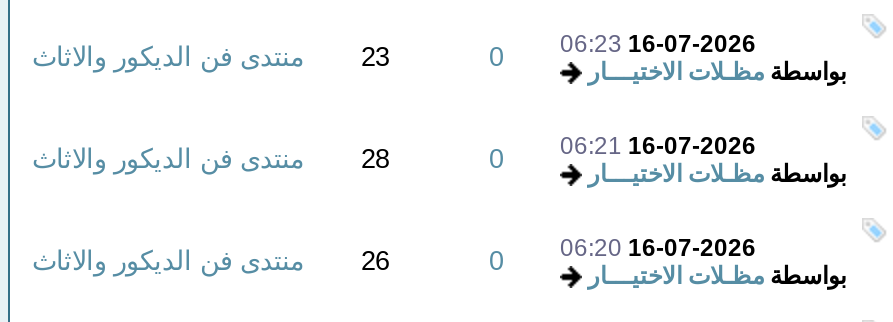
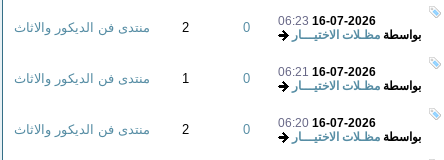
- 23
+ 2

- 28
+ 1

- 26
+ 2
